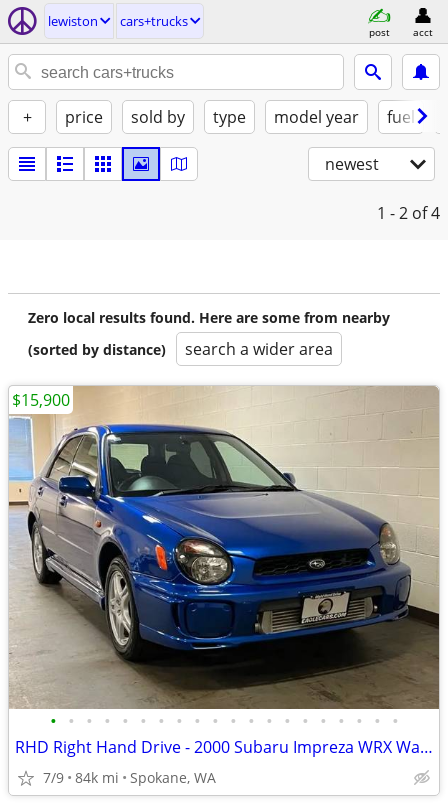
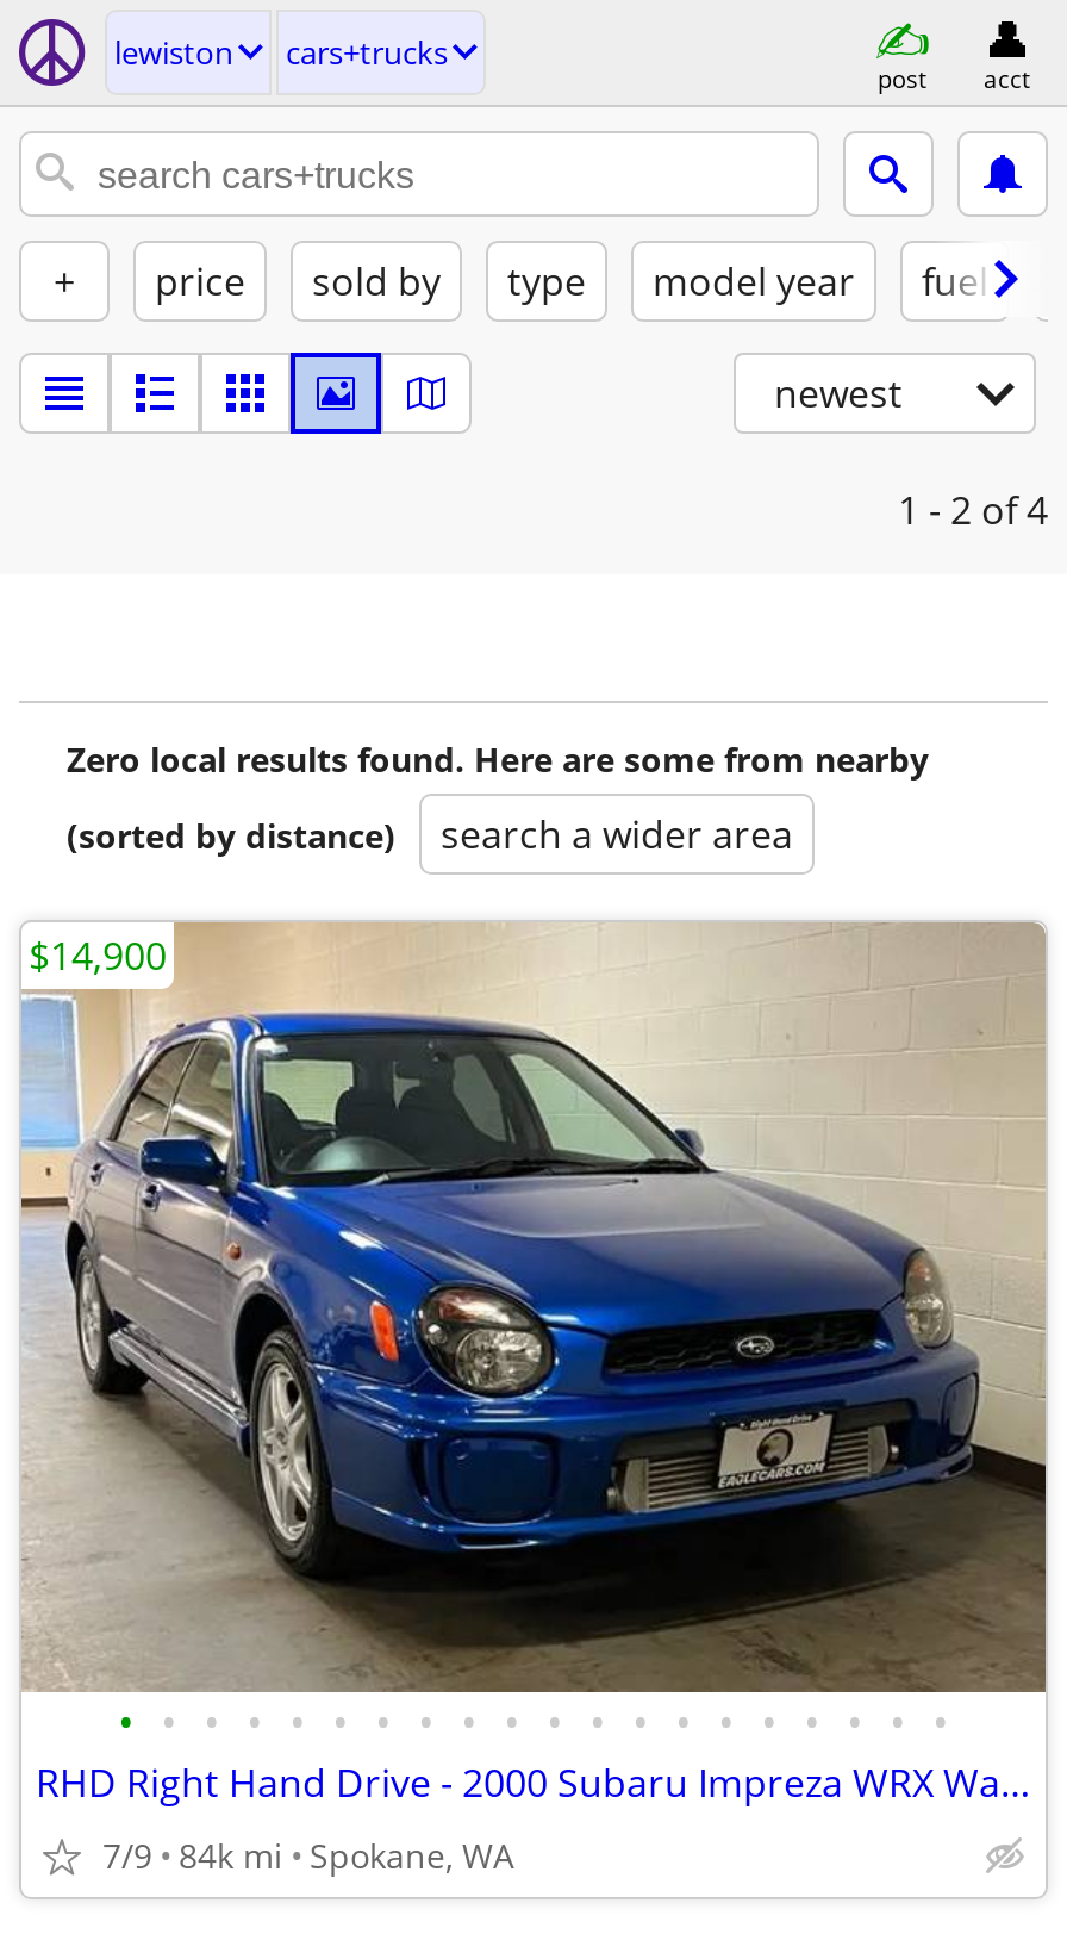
- $15,900
+ $14,900
